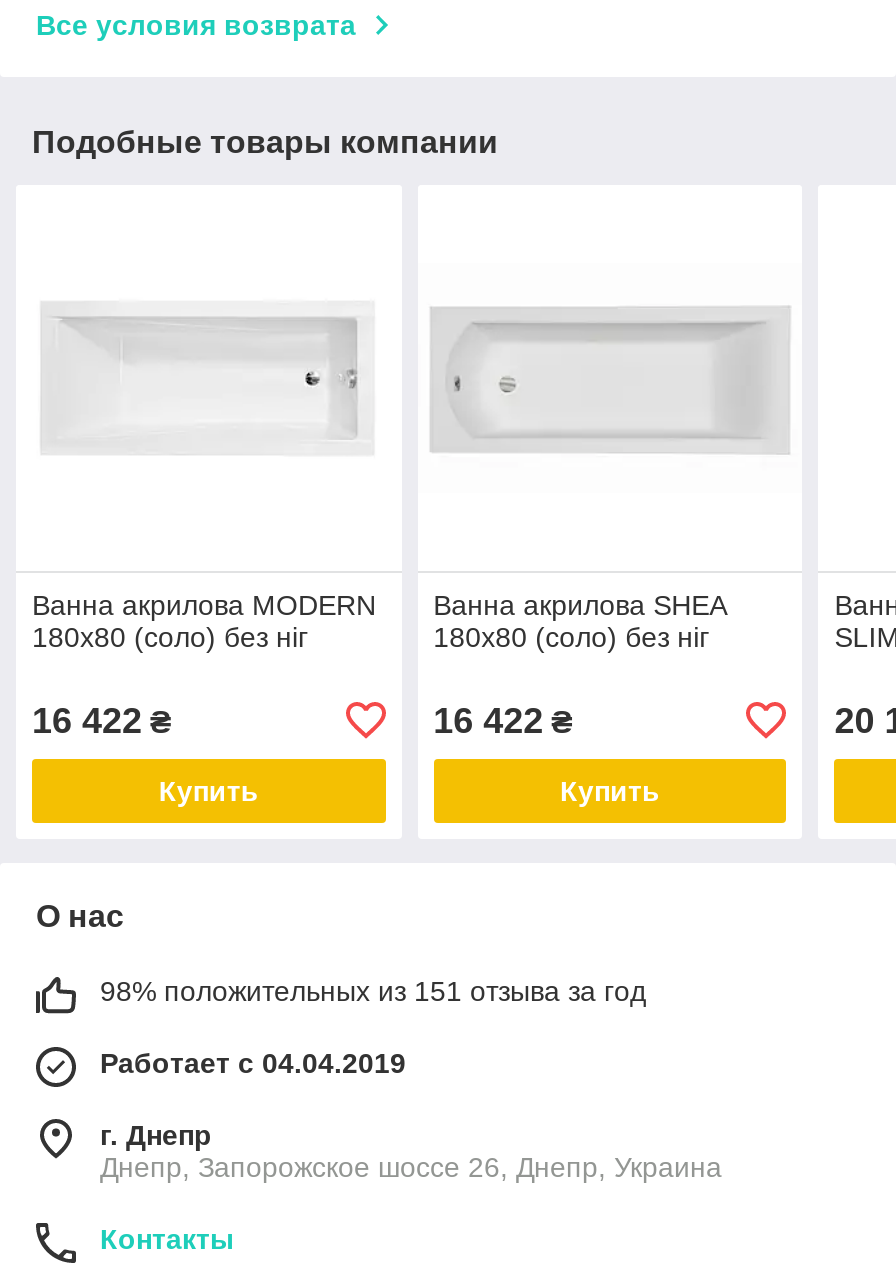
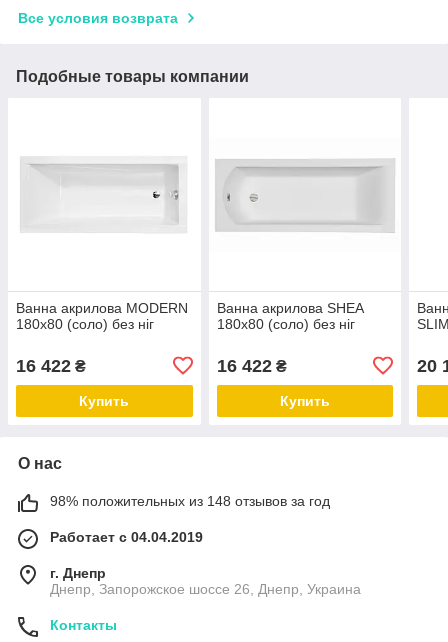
- 98% положительных из 151 отзыва за год
+ 98% положительных из 148 отзывов за год
